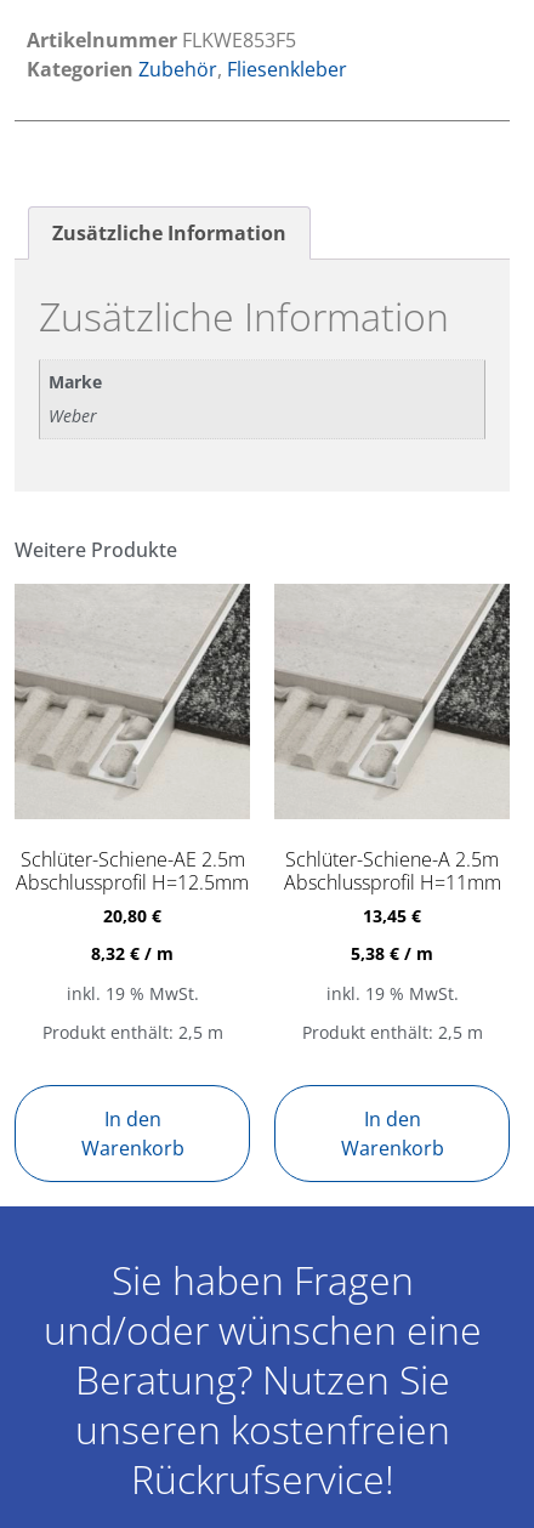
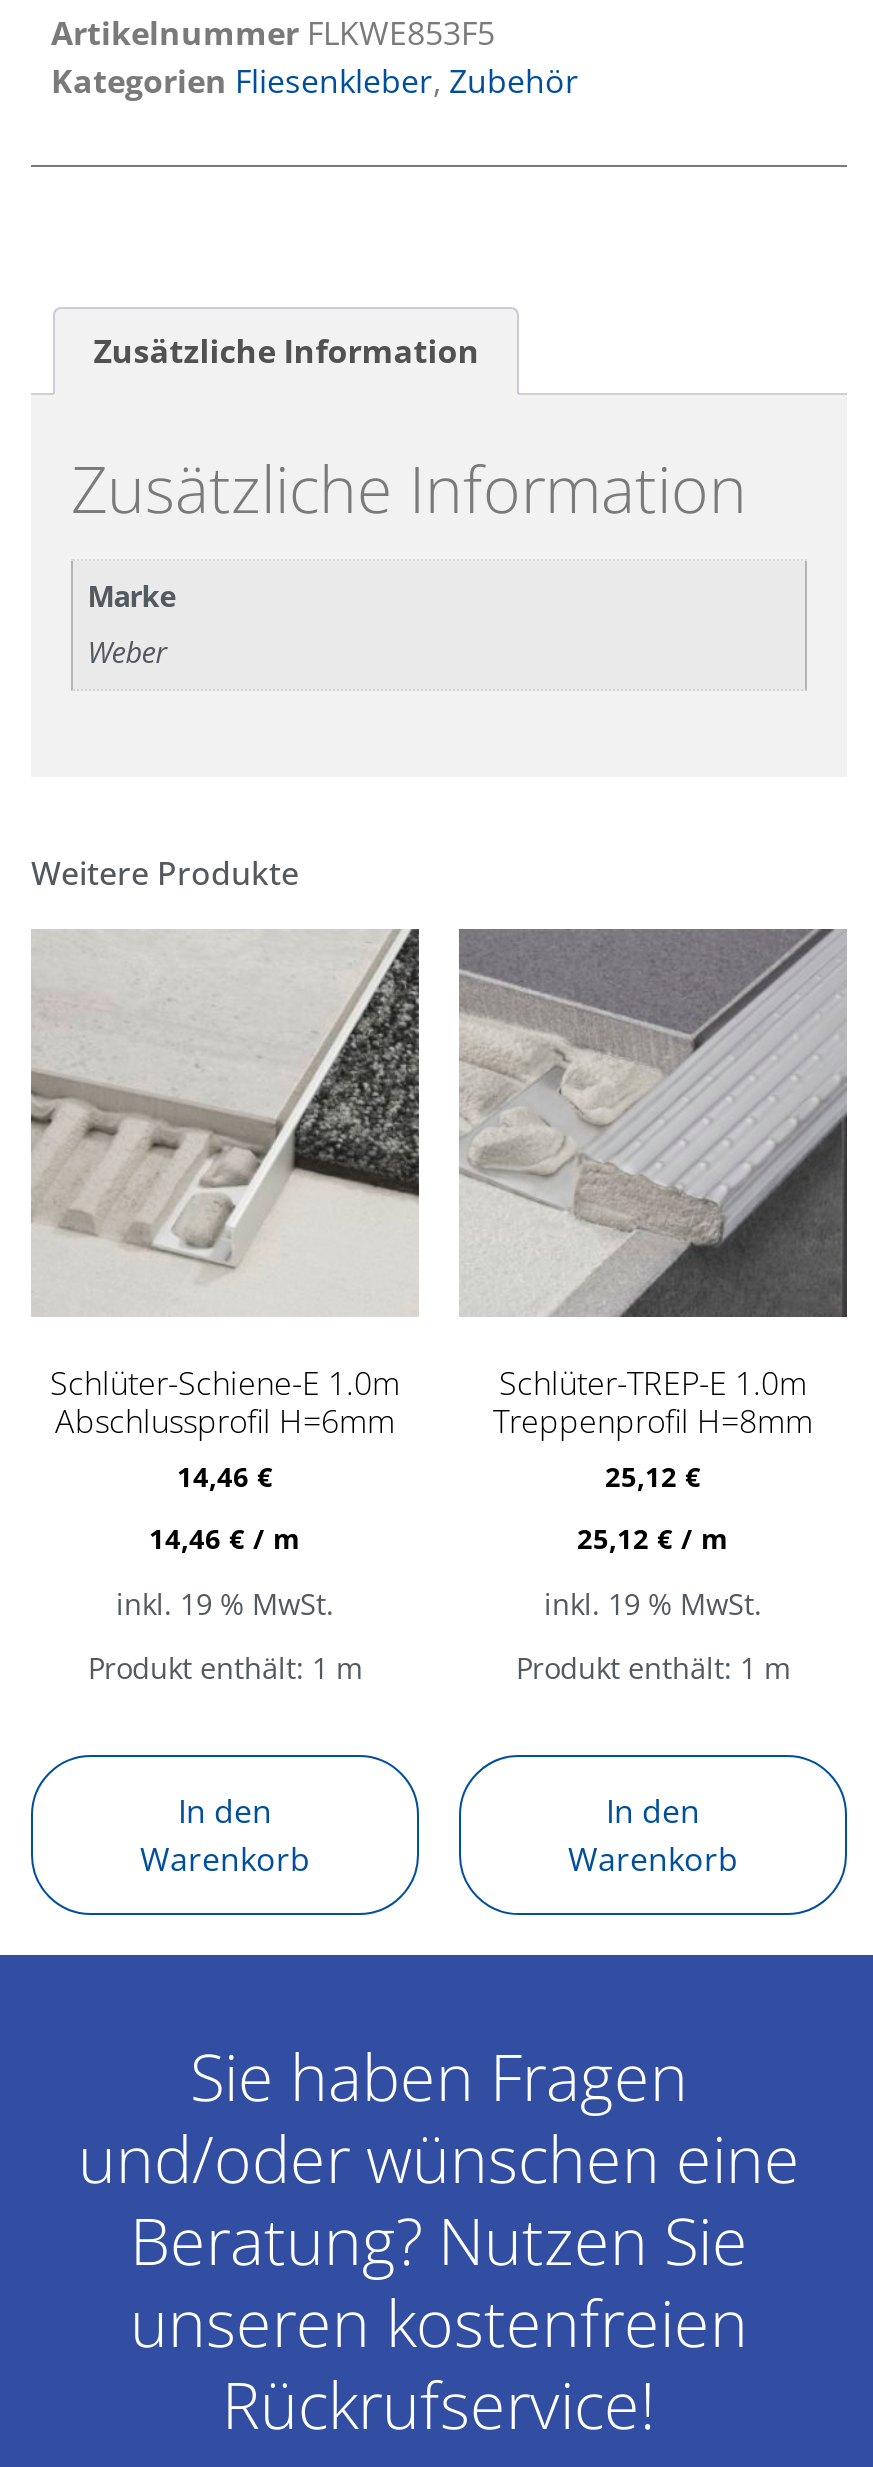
- Kategorien Zubehör, Fliesenkleber
+ Kategorien Fliesenkleber, Zubehör

- [image]
- Schlüter-Schiene-A 2.5m
- Abschlussprofil H=11mm
- 13,45 €
+ [image]
+ Schlüter-TREP-E 1.0m
+ Treppenprofil H=8mm
+ 25,12 €

- Schlüter-Schiene-AE 2.5m
- Abschlussprofil H=12.5mm
- 20,80 €
+ Schlüter-Schiene-E 1.0m
+ Abschlussprofil H=6mm
+ 14,46 €

- 8,32 €/ m
+ 14,46 €/ m

- 5,38 €/ m
+ 25,12 €/ m

- Produkt enthält: 2,5 m
+ Produkt enthält: 1 m

- Produkt enthält: 2,5 m
+ Produkt enthält: 1 m
